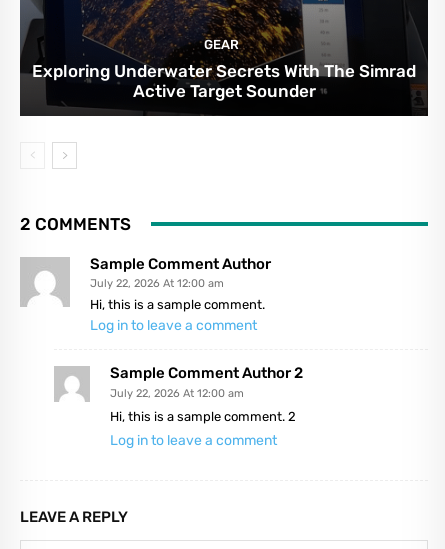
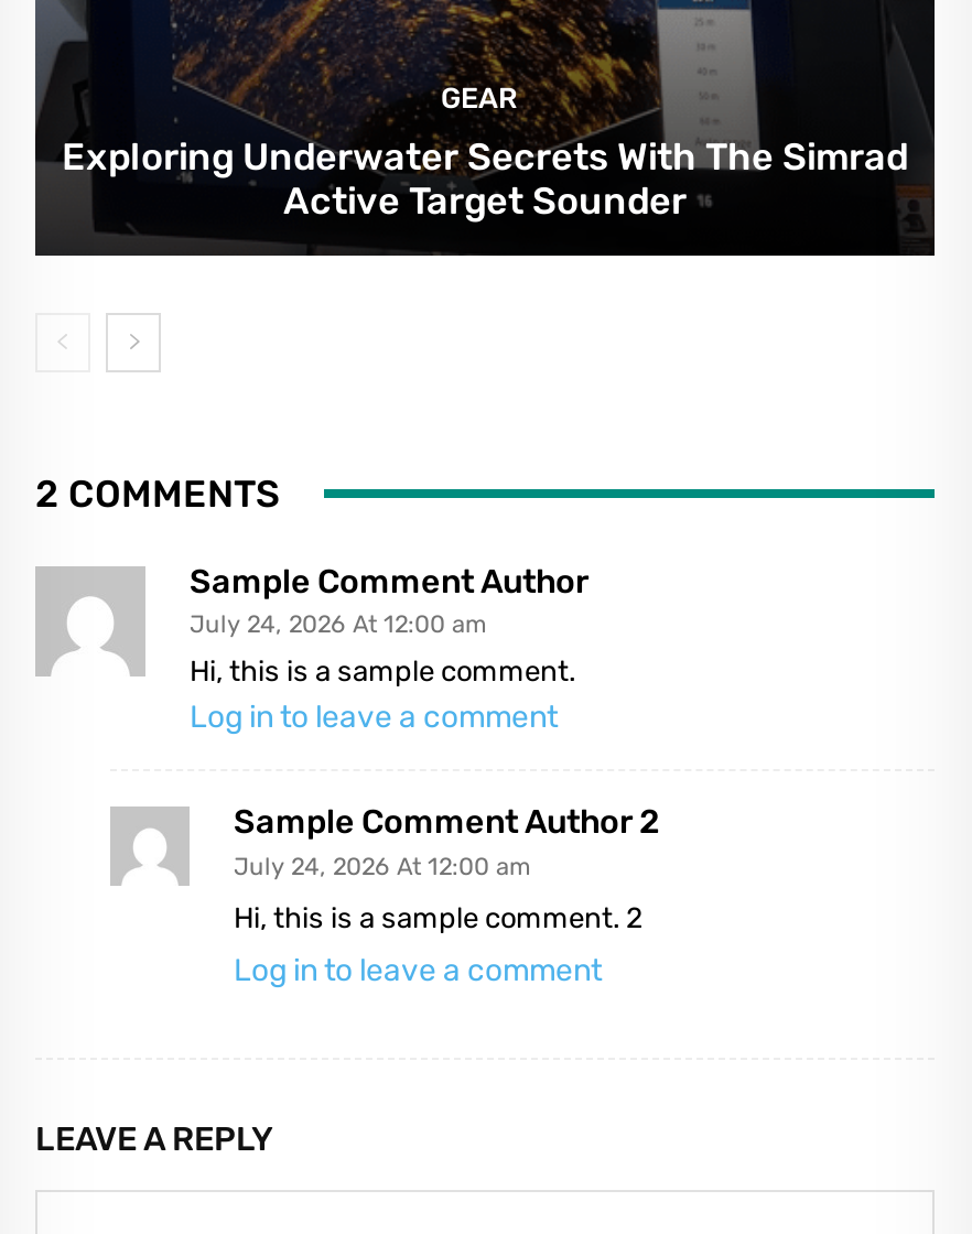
- July 22, 2026 At 12:00 am
+ July 24, 2026 At 12:00 am

- July 22, 2026 At 12:00 am
+ July 24, 2026 At 12:00 am
